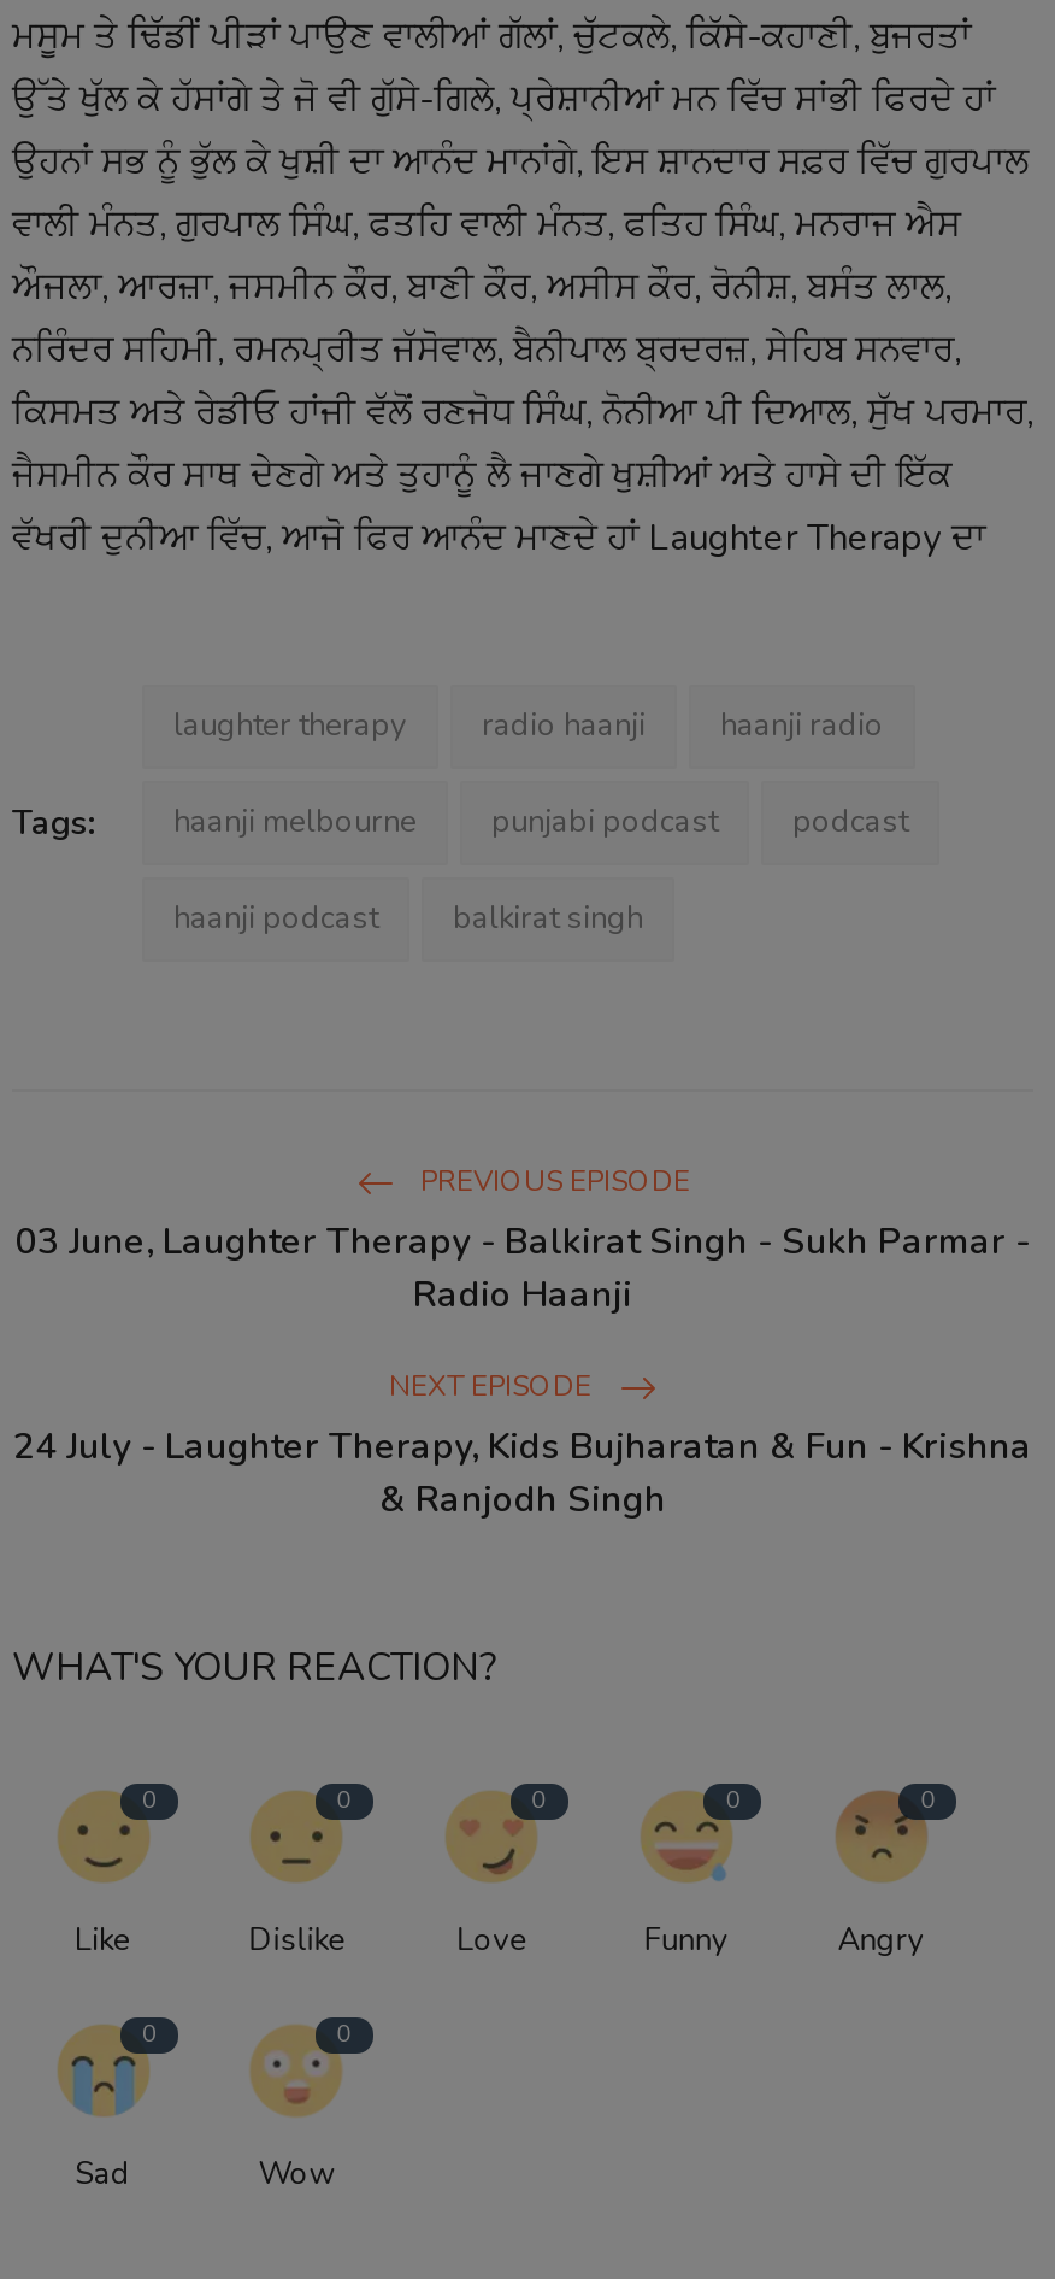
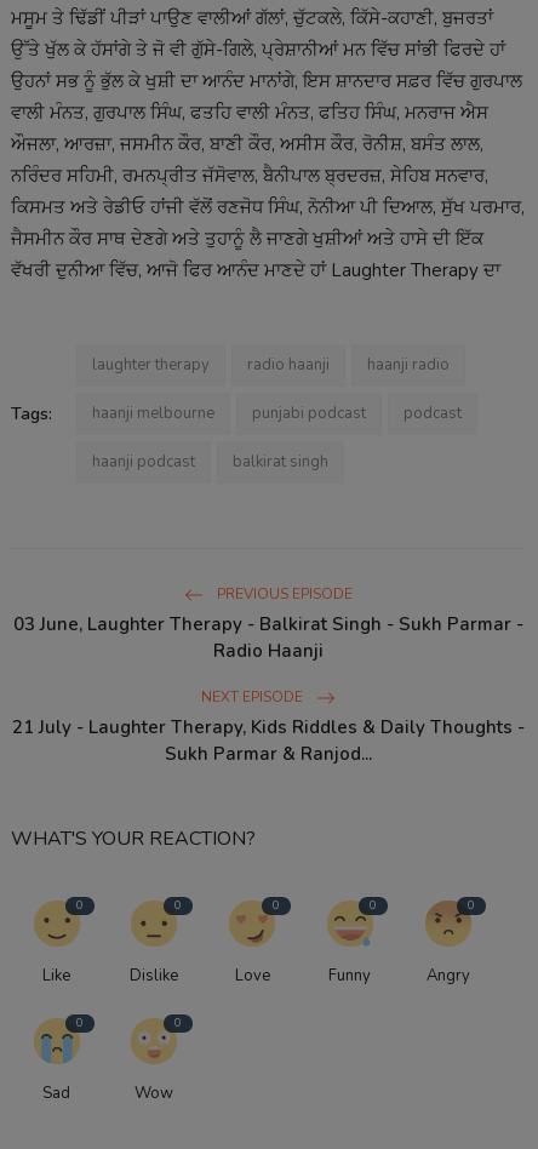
- 24 July - Laughter Therapy, Kids Bujharatan & Fun - Krishna
- & Ranjodh Singh
+ 21 July - Laughter Therapy, Kids Riddles & Daily Thoughts -
+ Sukh Parmar & Ranjod...
